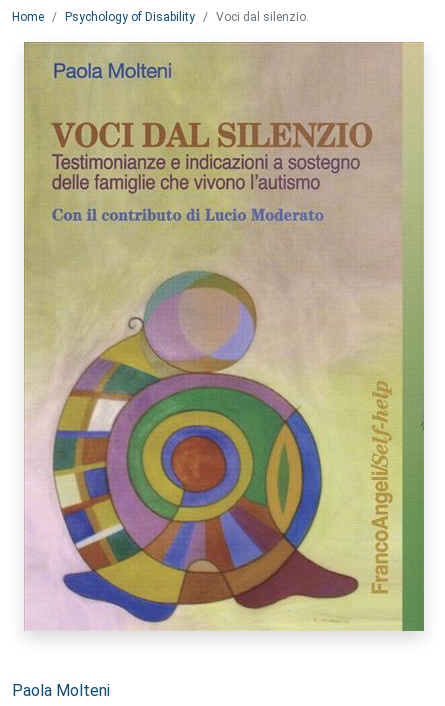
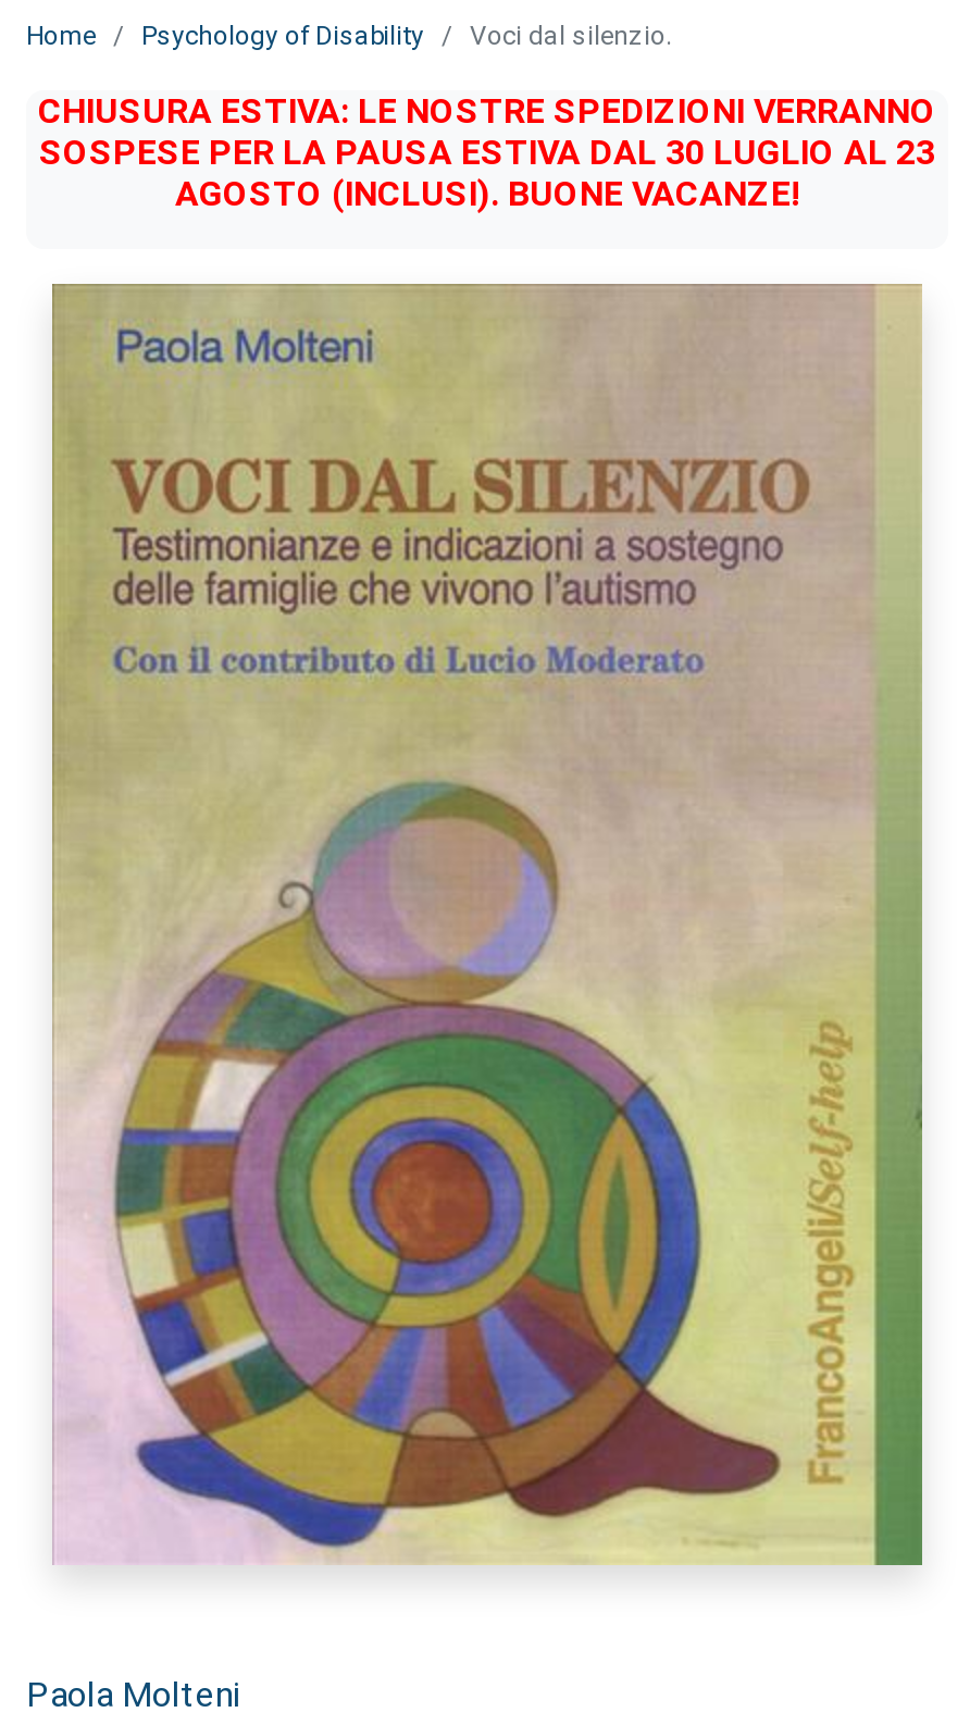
+ CHIUSURA ESTIVA: LE NOSTRE SPEDIZIONI VERRANNO
+ SOSPESE PER LA PAUSA ESTIVA DAL 30 LUGLIO AL 23
+ AGOSTO (INCLUSI). BUONE VACANZE!
